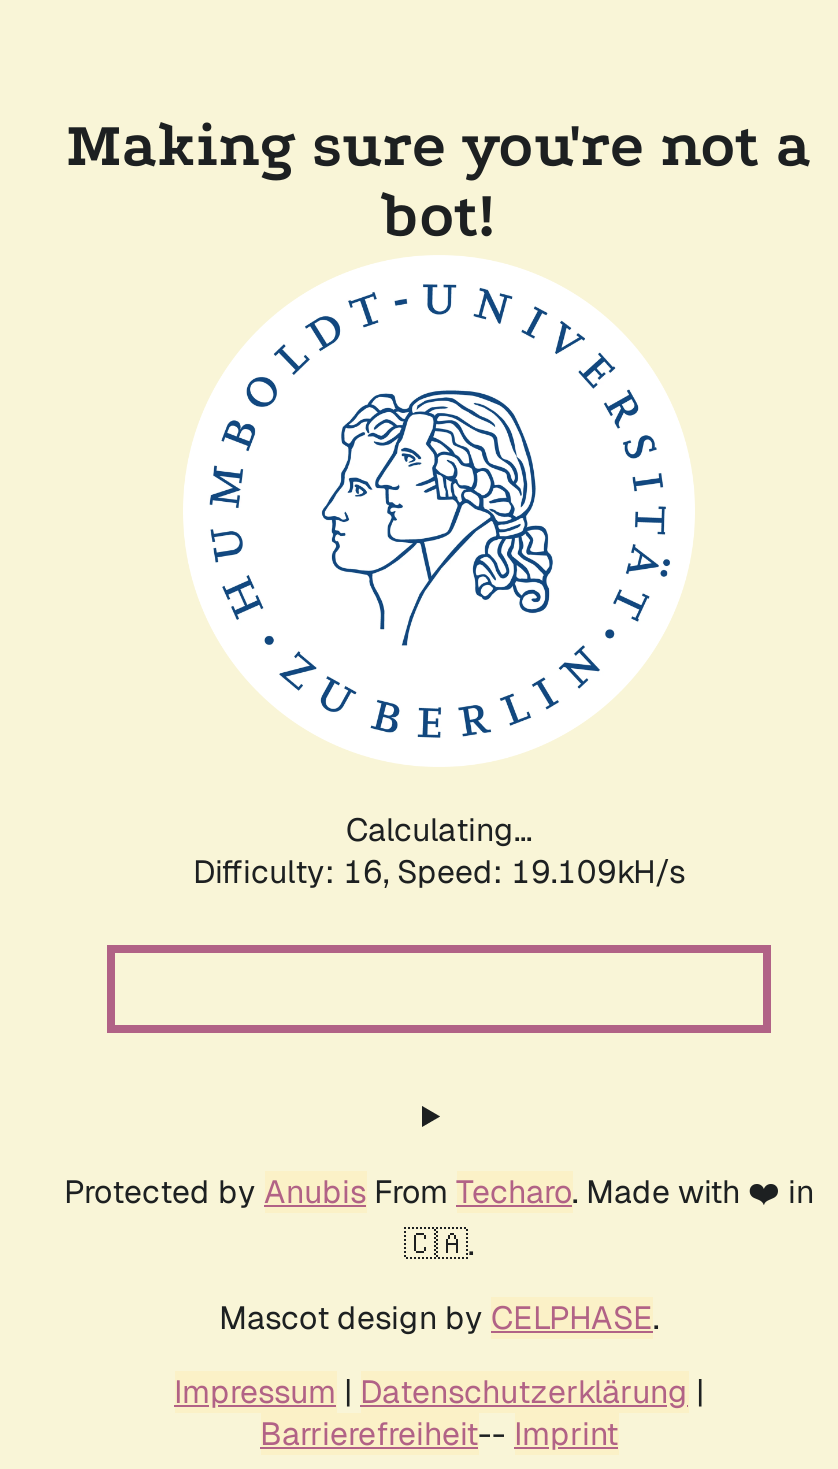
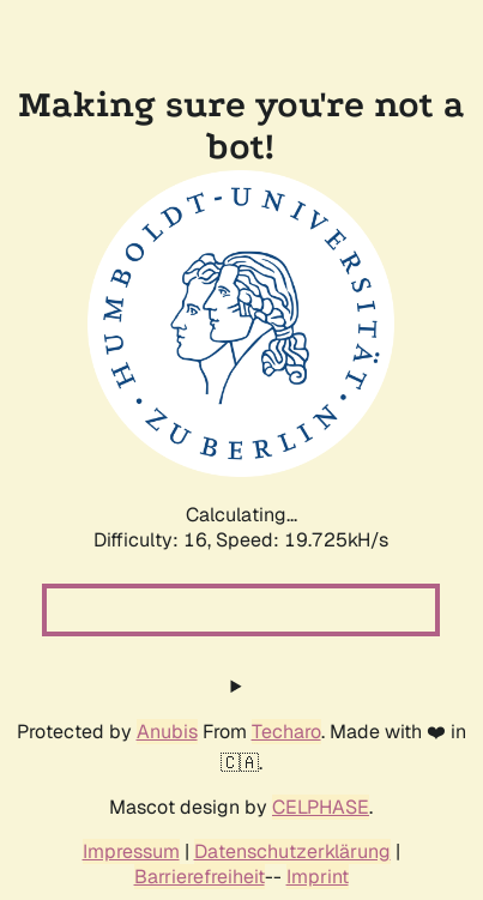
- Difficulty: 16, Speed: 19.109kH/s
+ Difficulty: 16, Speed: 19.725kH/s
